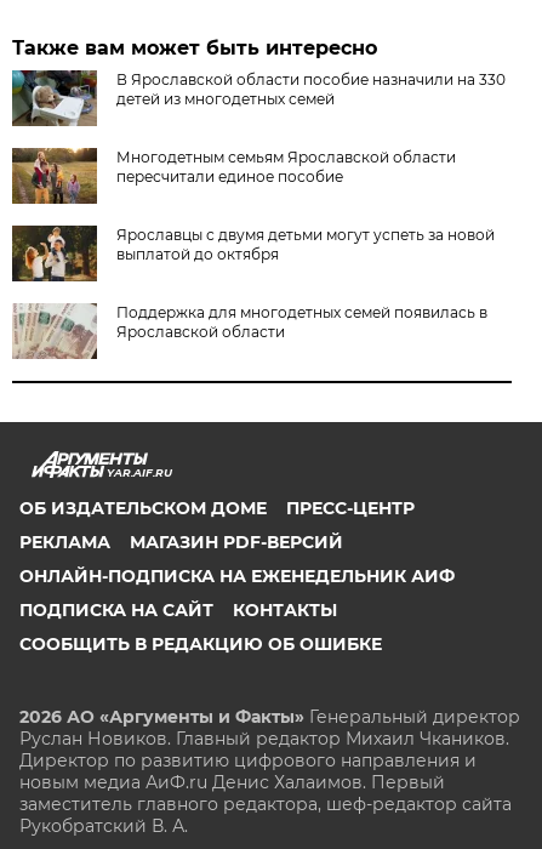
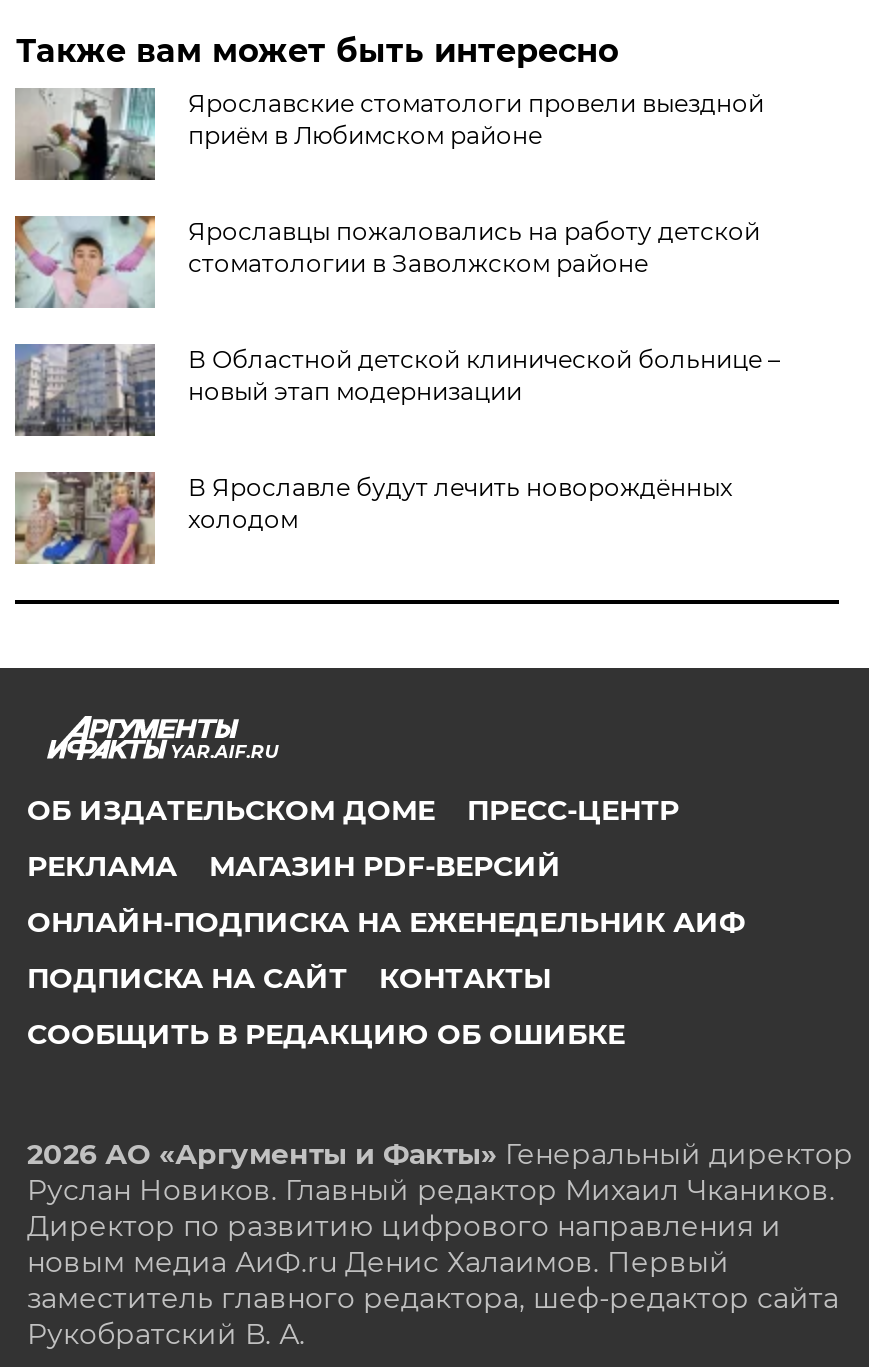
- [image]
- В Ярославской области пособие назначили на 330
- детей из многодетных семей
+ [image]
+ Ярославские стоматологи провели выездной
+ приём в Любимском районе

- [image]
- Многодетным семьям Ярославской области
- пересчитали единое пособие
+ [image]
+ Ярославцы пожаловались на работу детской
+ стоматологии в Заволжском районе

- [image]
- Ярославцы с двумя детьми могут успеть за новой
- выплатой до октября
+ [image]
+ В Областной детской клинической больнице –
+ новый этап модернизации

- [image]
- Поддержка для многодетных семей появилась в
- Ярославской области
+ [image]
+ В Ярославле будут лечить новорождённых
+ холодом
